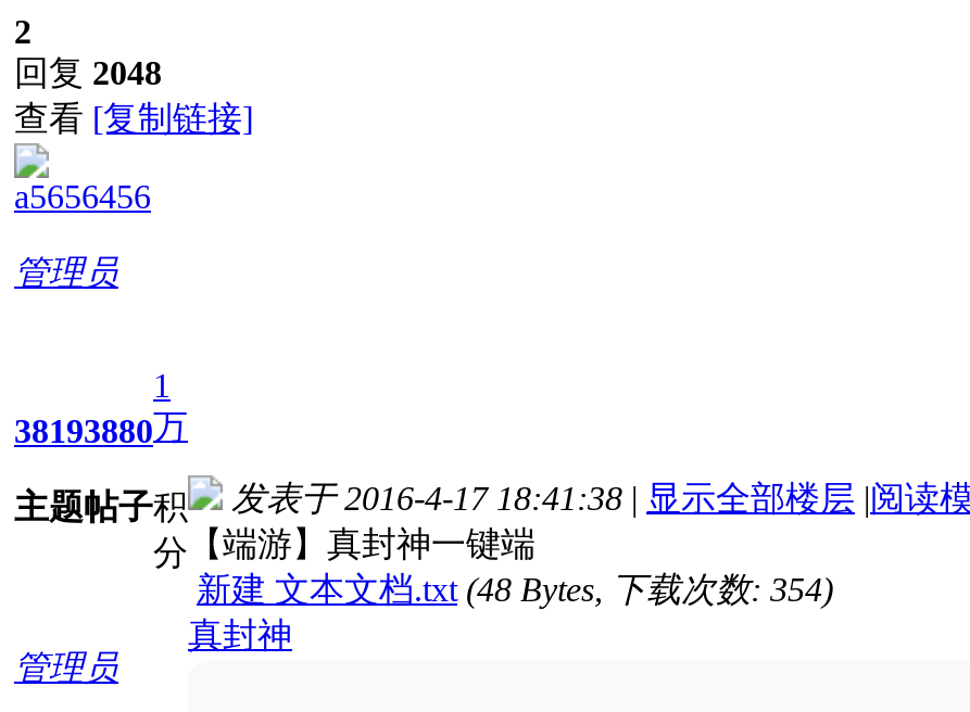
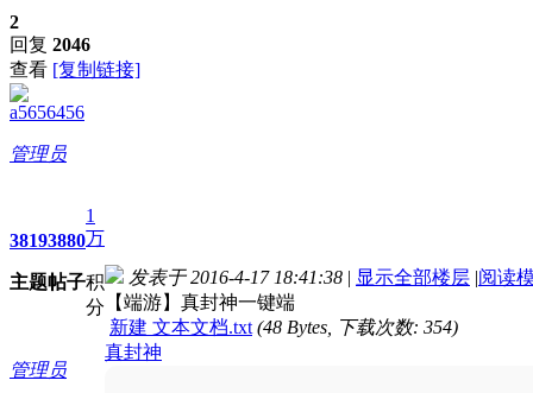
- 回复2048
+ 回复2046
